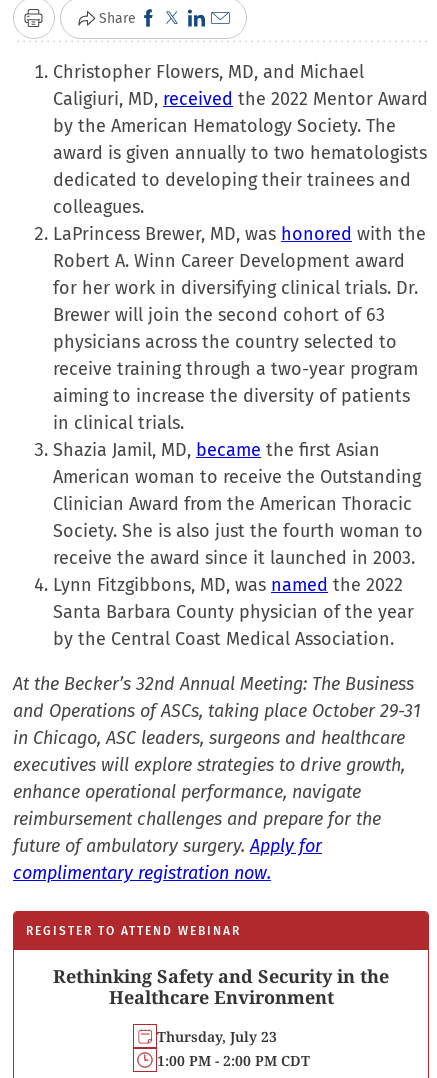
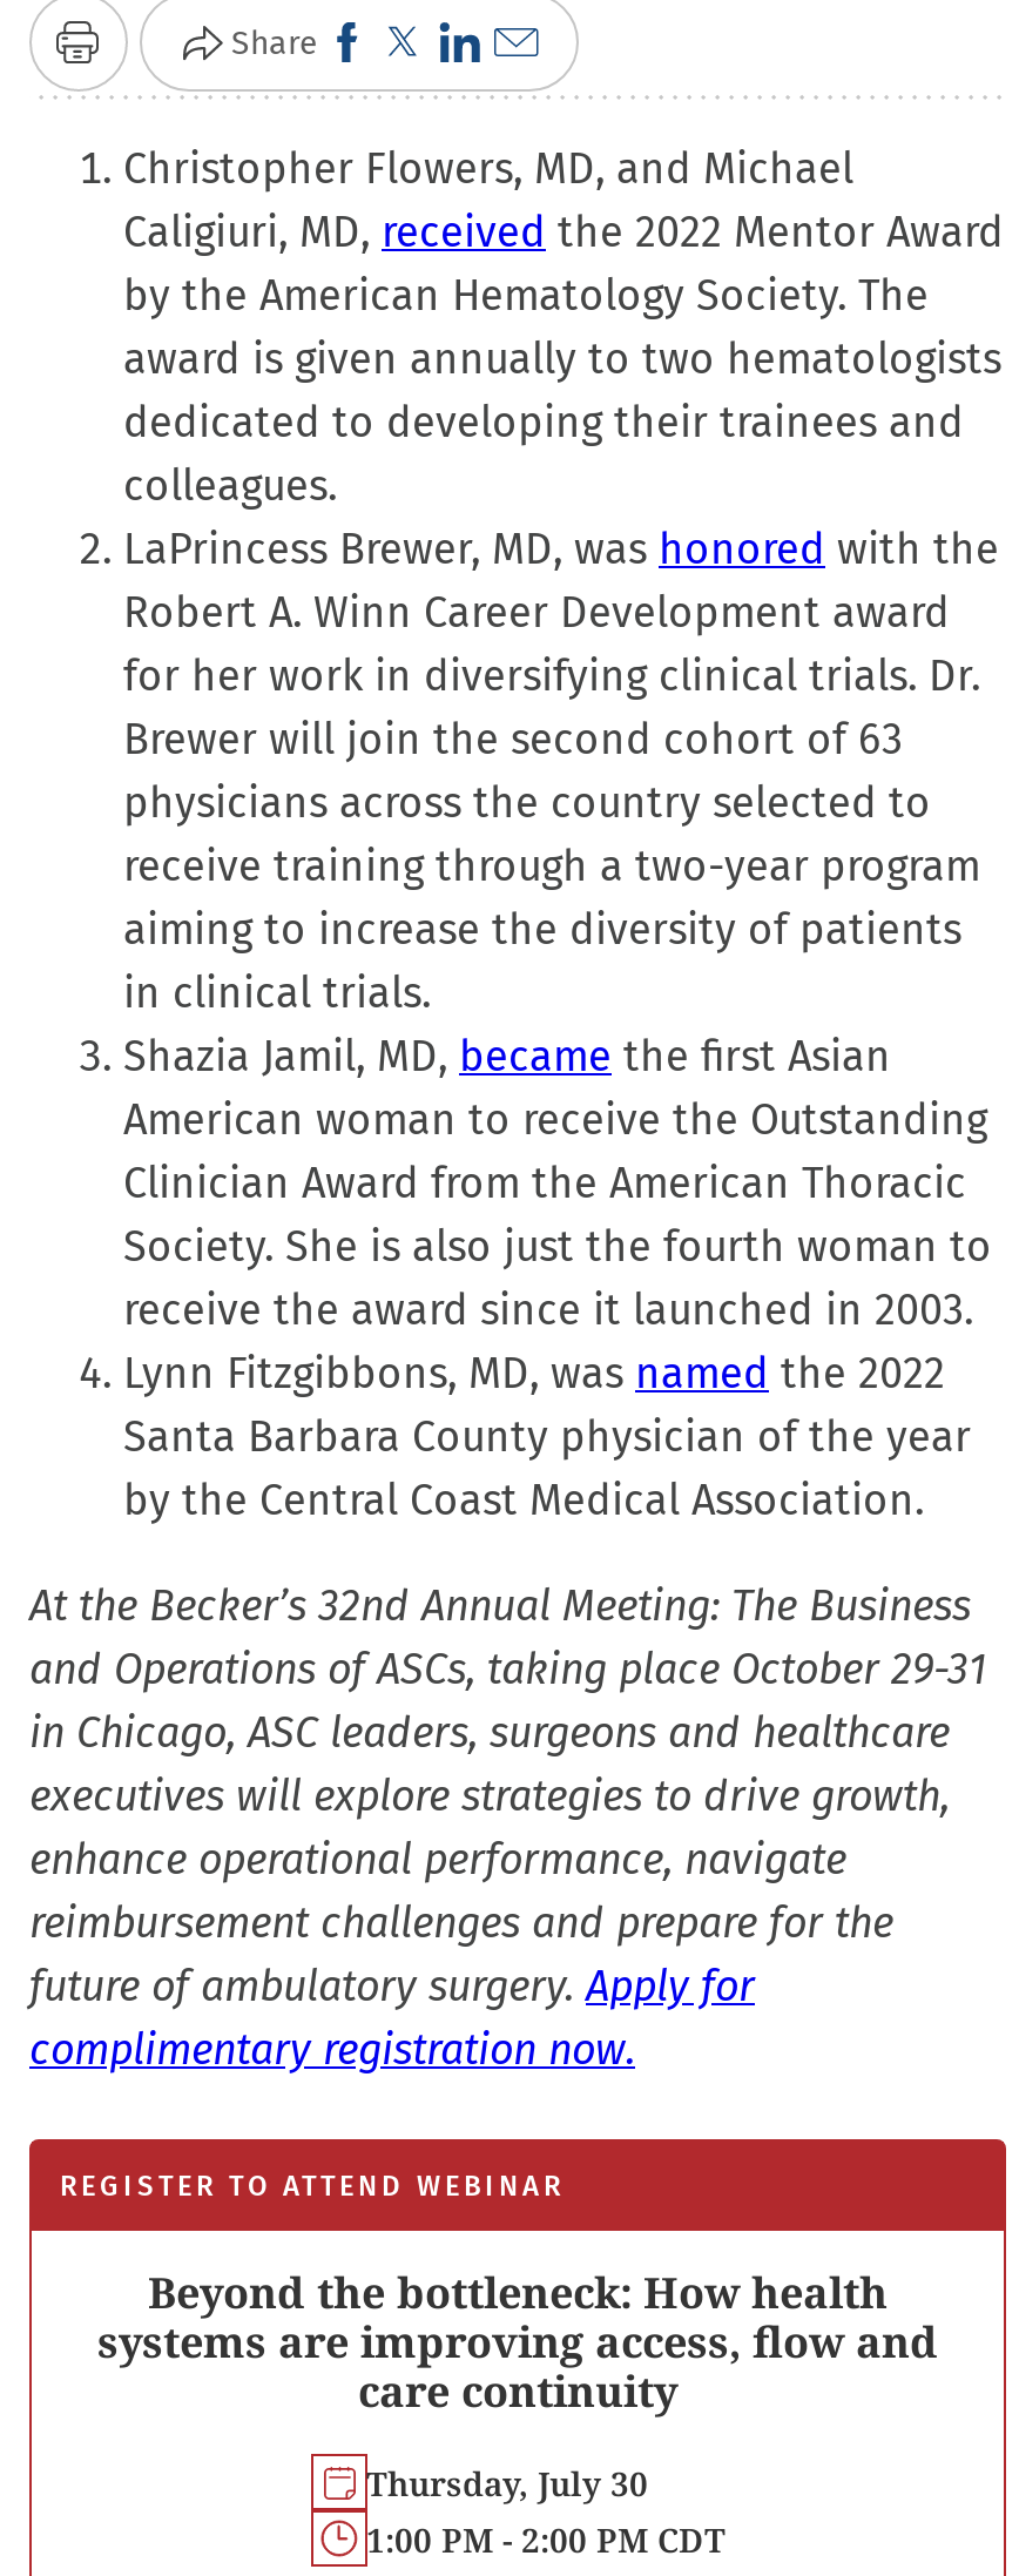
- Rethinking Safety and Security in the
- Healthcare Environment
+ Beyond the bottleneck: How health
+ systems are improving access, flow and
+ care continuity

- Thursday, July 23
+ Thursday, July 30
